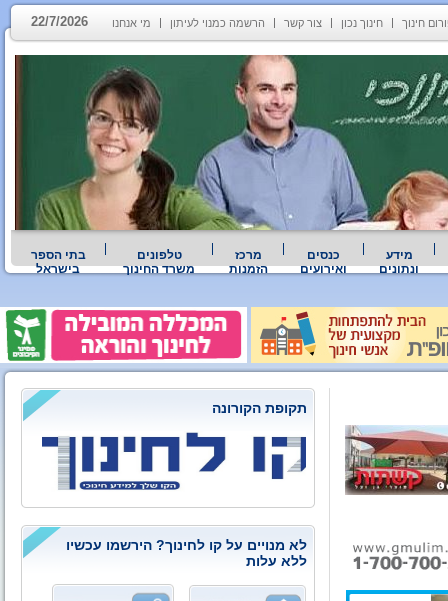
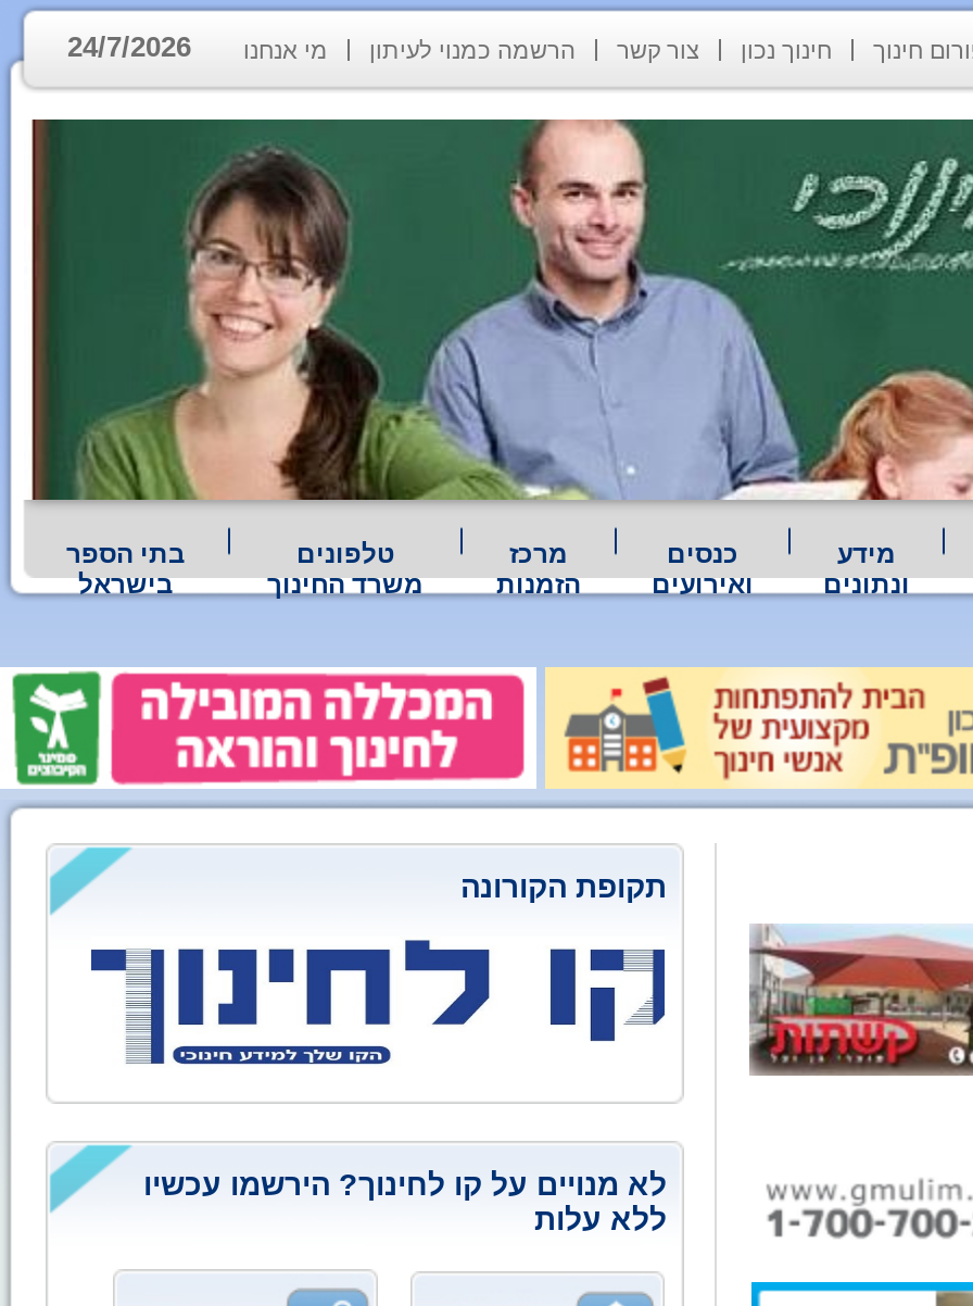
- 22/7/2026
+ 24/7/2026
